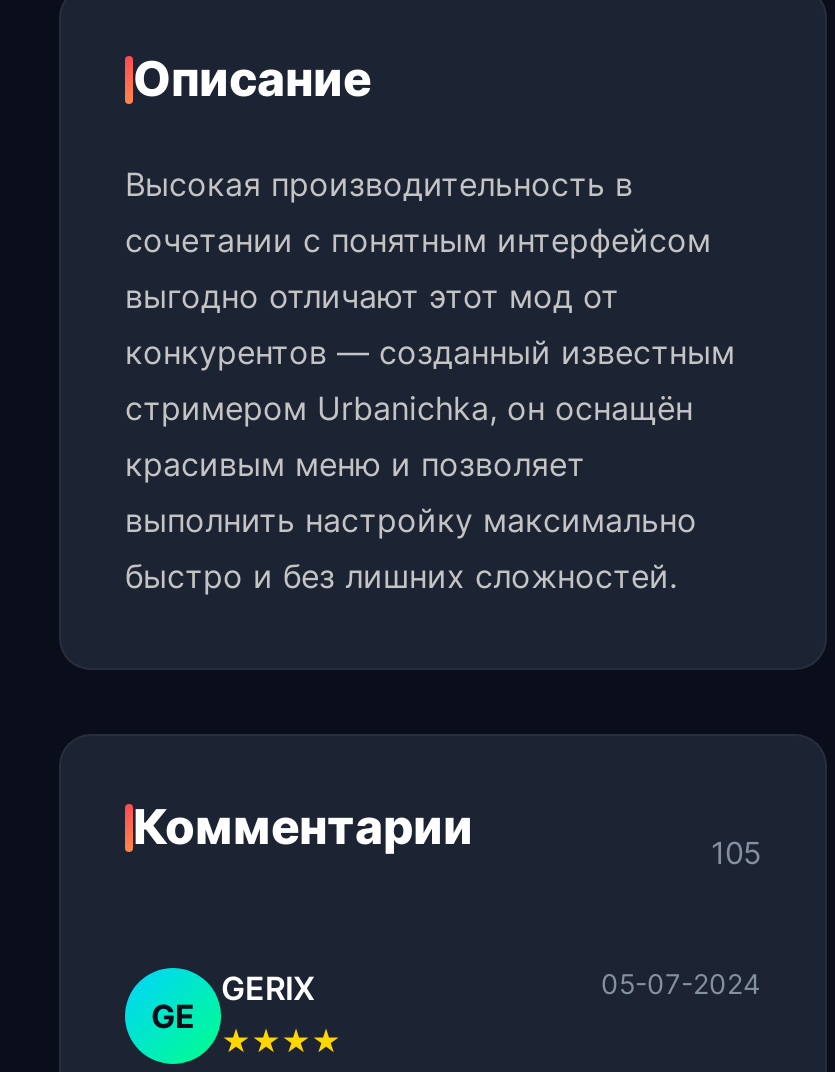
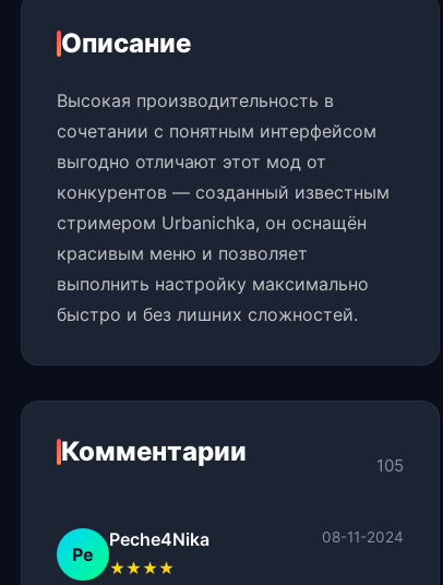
- GERIX
- 05-07-2024
+ Peche4Nika
+ 08-11-2024

- GE
+ Pe
